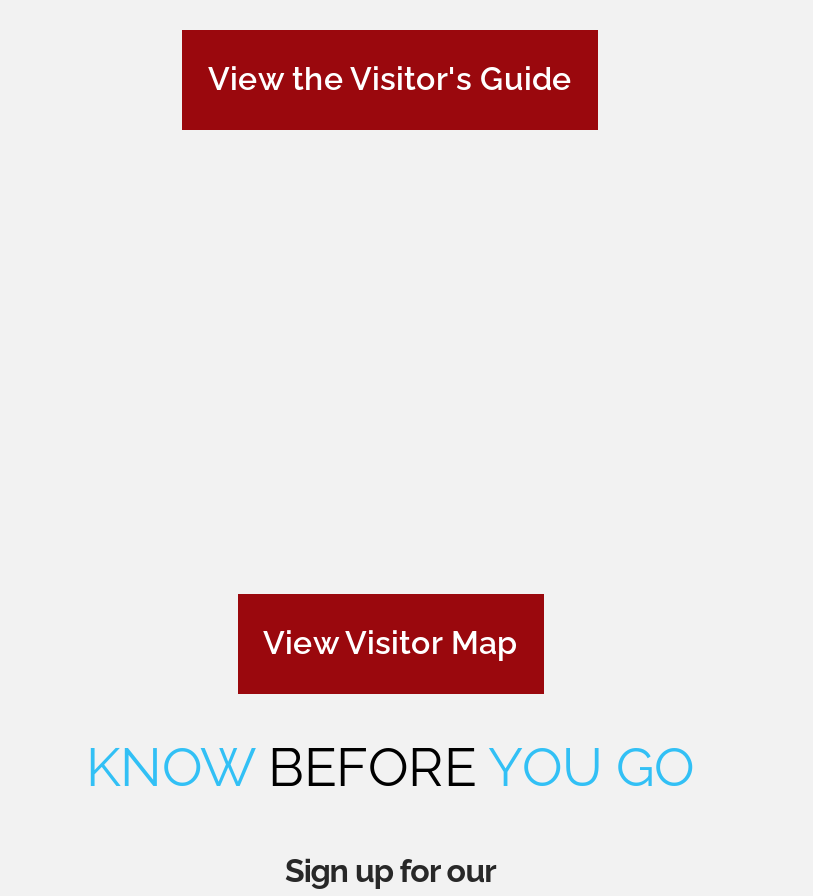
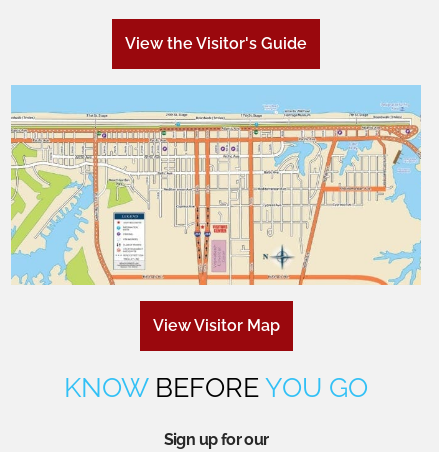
+ [image]
